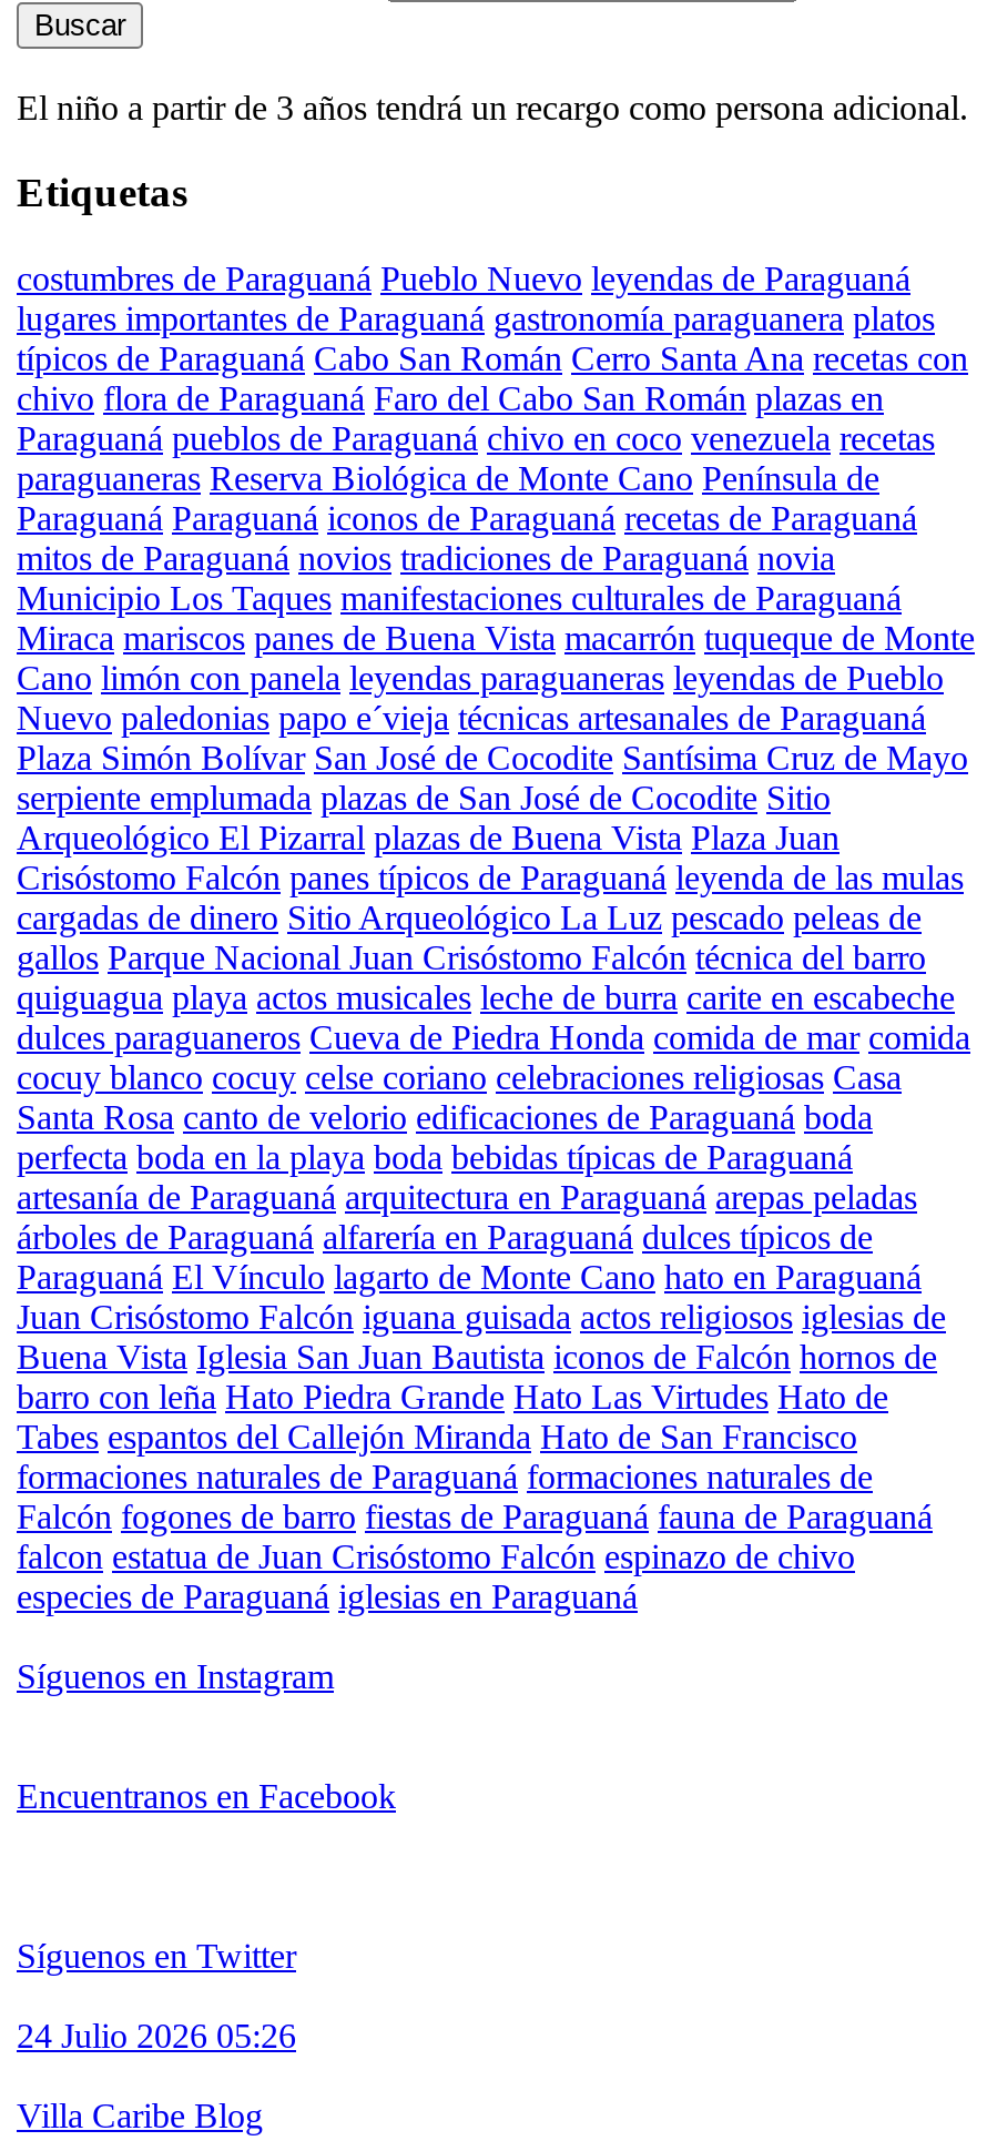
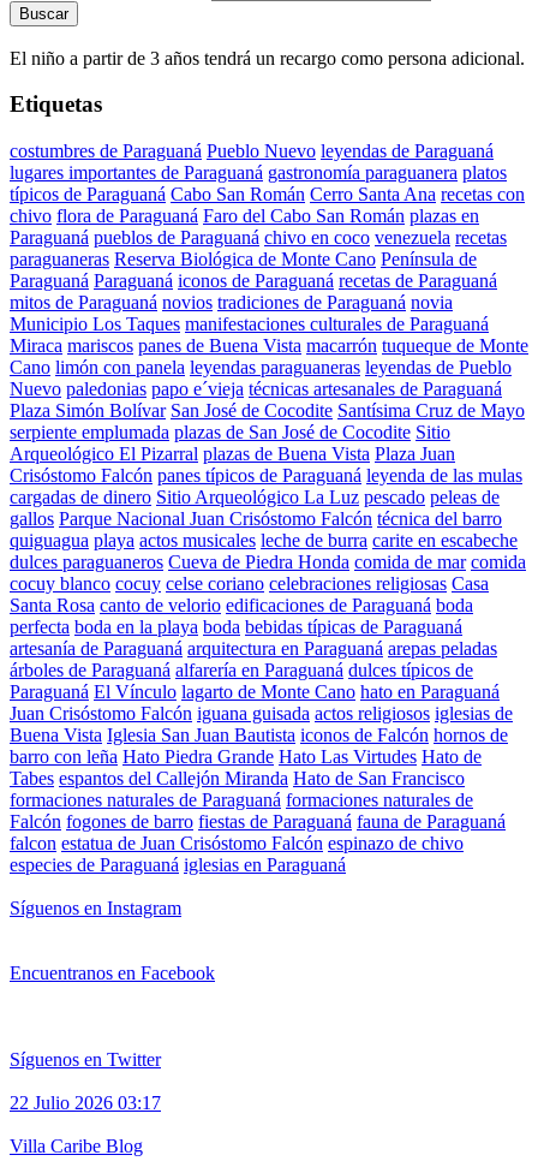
- 24 Julio 2026 05:26
+ 22 Julio 2026 03:17
